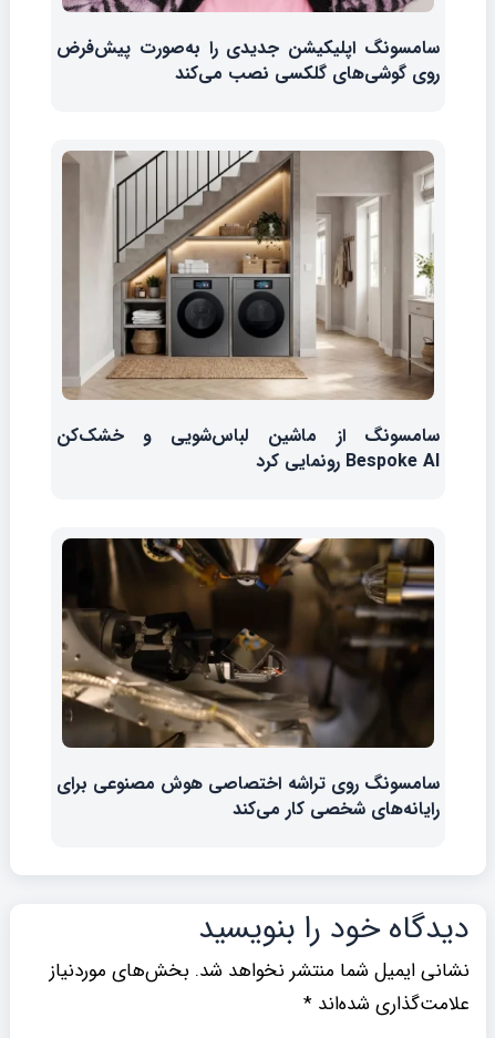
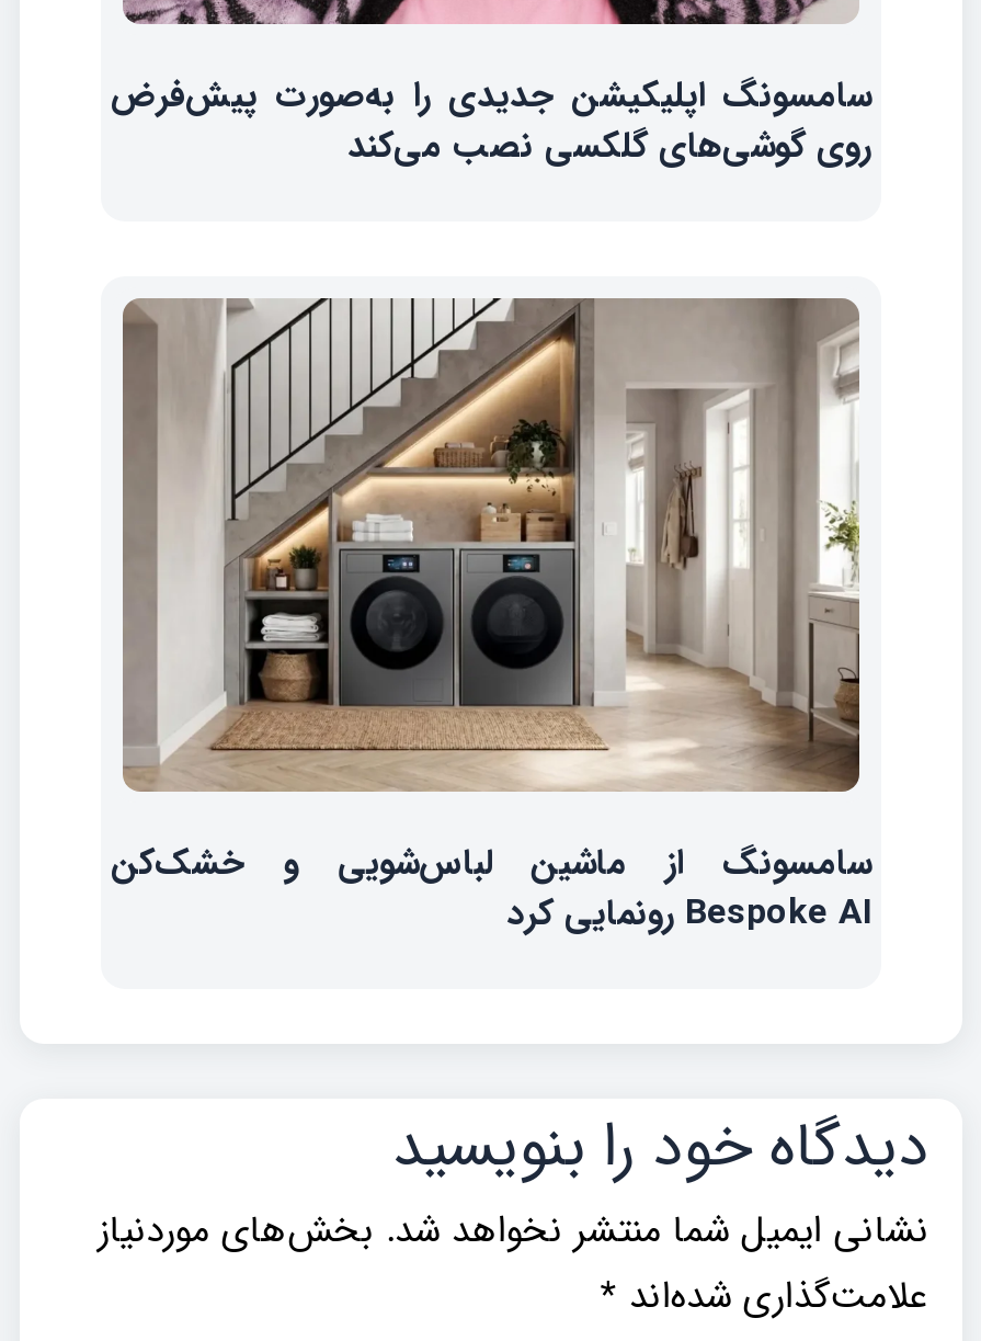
- [image]
- سامسونگ روی تراشه اختصاصی هوش مصنوعی برای
- رایانه‌های شخصی کار می‌کند
